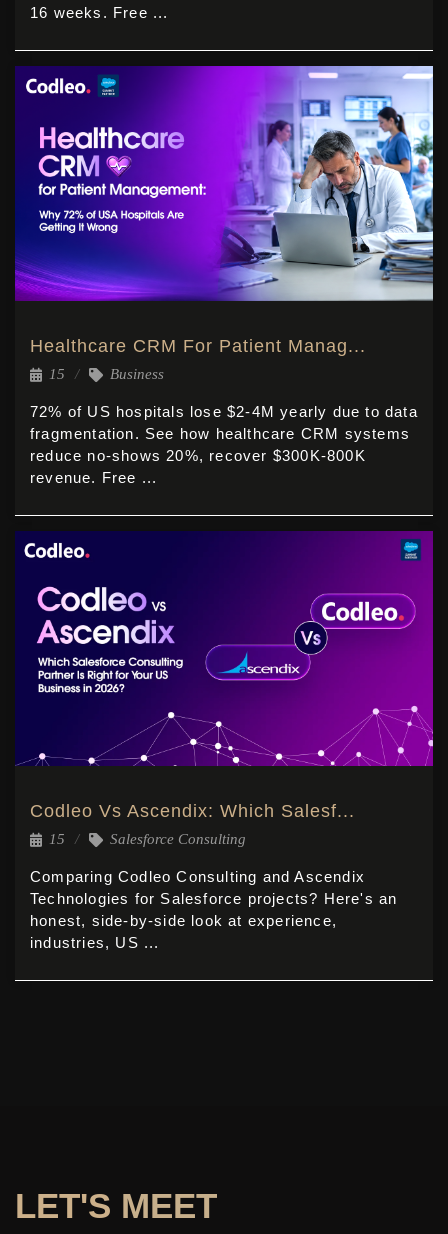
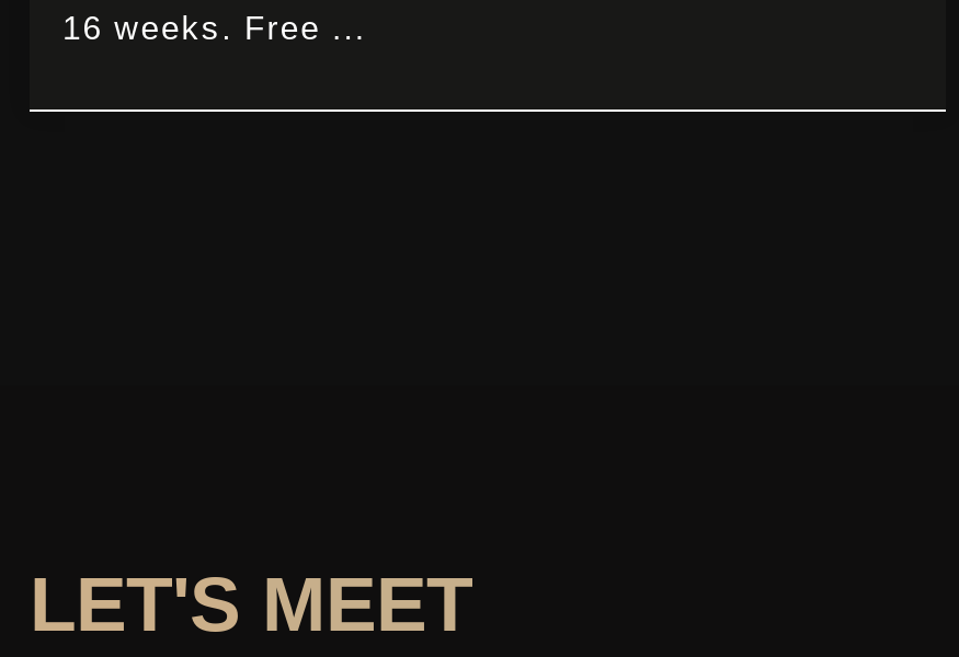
- [image]
- Healthcare CRM For Patient Manag...
- 15
- Business
- 72% of US hospitals lose $2-4M yearly due to data
- fragmentation. See how healthcare CRM systems
- reduce no-shows 20%, recover $300K-800K
- revenue. Free ...

- [image]
- Codleo Vs Ascendix: Which Salesf...
- 15
- Salesforce Consulting
- Comparing Codleo Consulting and Ascendix
- Technologies for Salesforce projects? Here's an
- honest, side-by-side look at experience,
- industries, US ...
